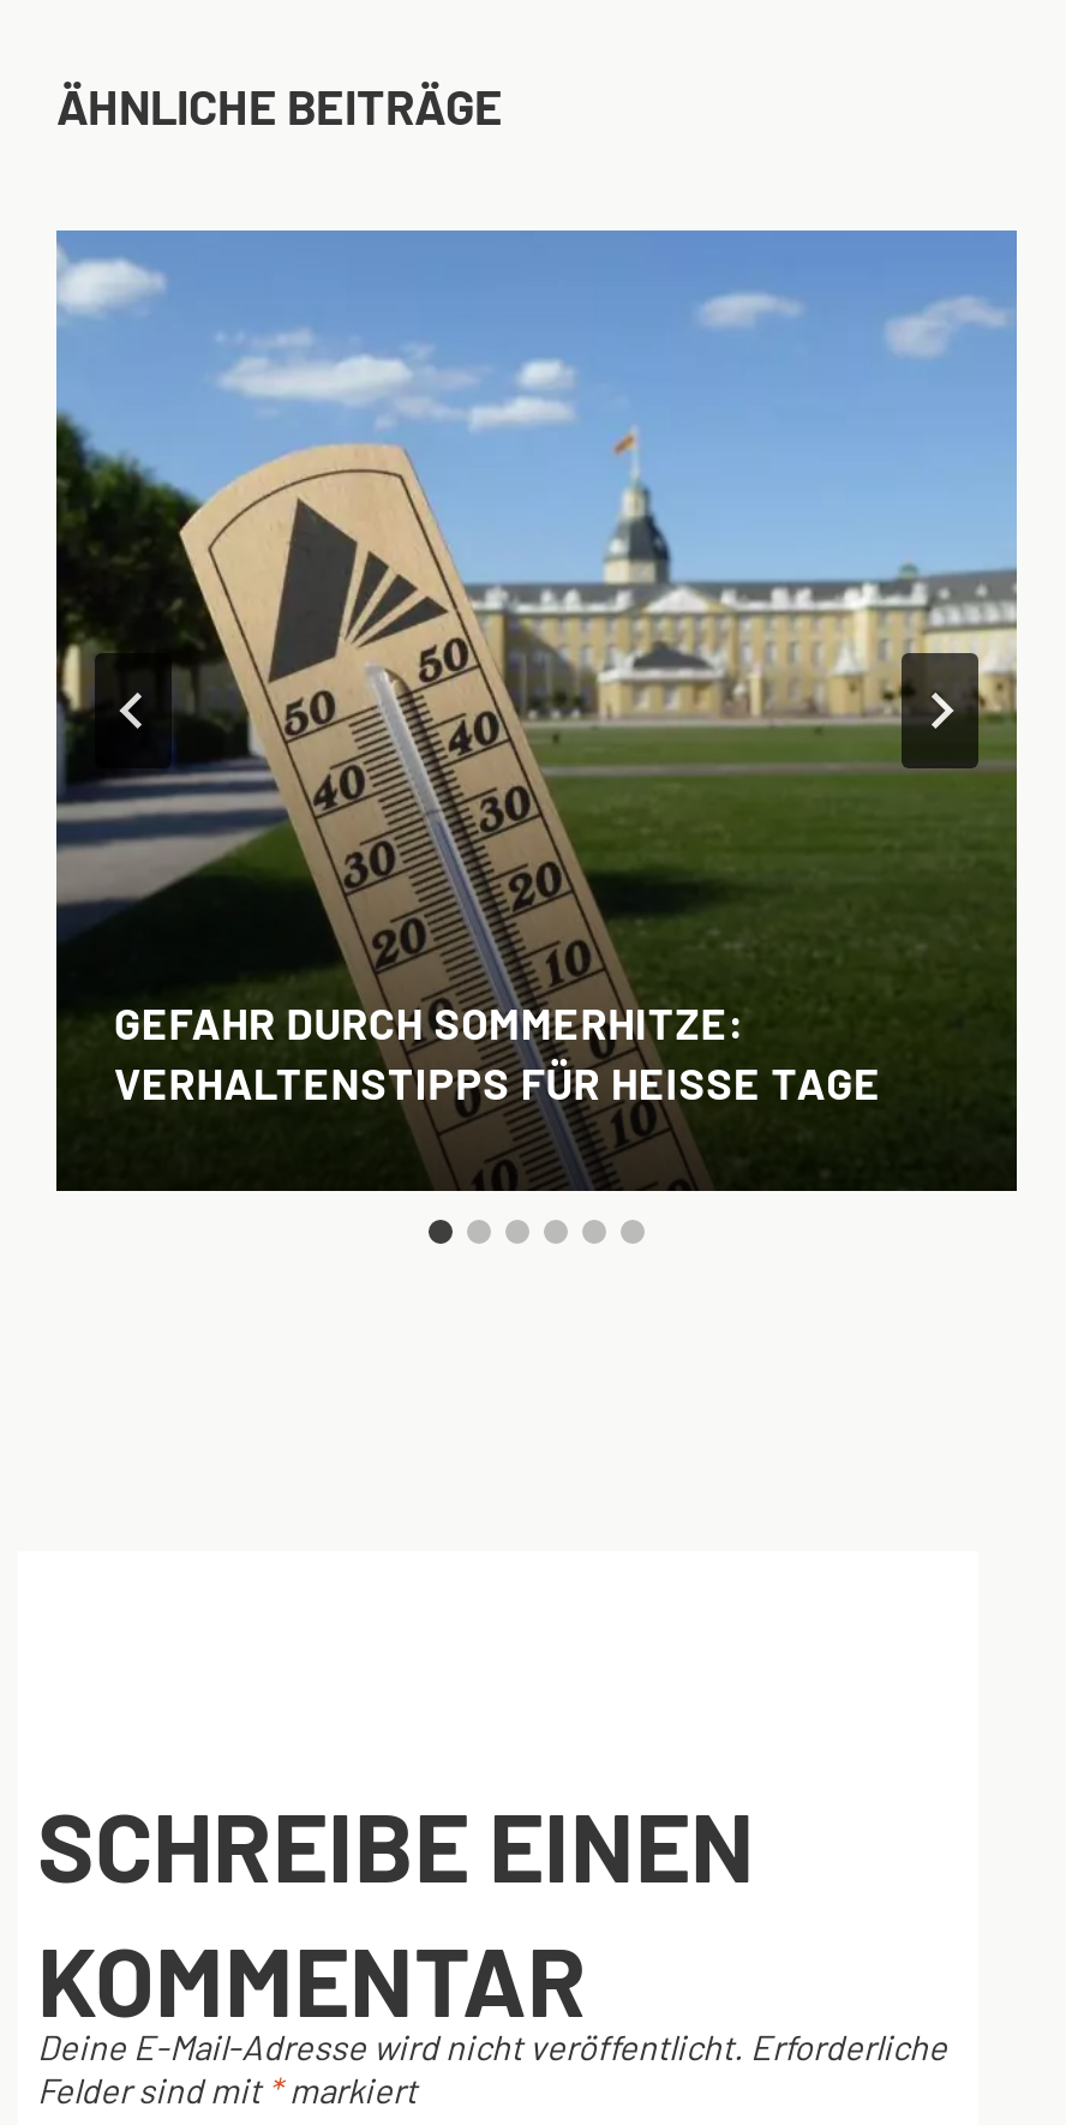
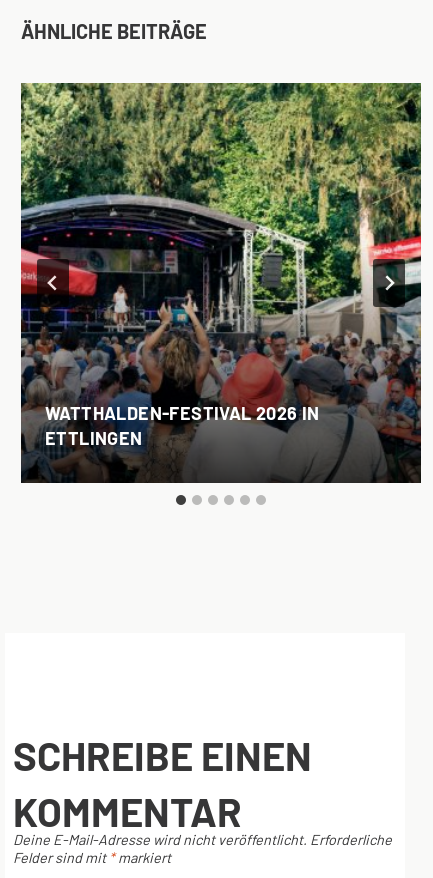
- [image]
- GEFAHR DURCH SOMMERHITZE:
- VERHALTENSTIPPS FÜR HEISSE TAGE
+ [image]
+ WATTHALDEN-FESTIVAL 2026 IN
+ ETTLINGEN
